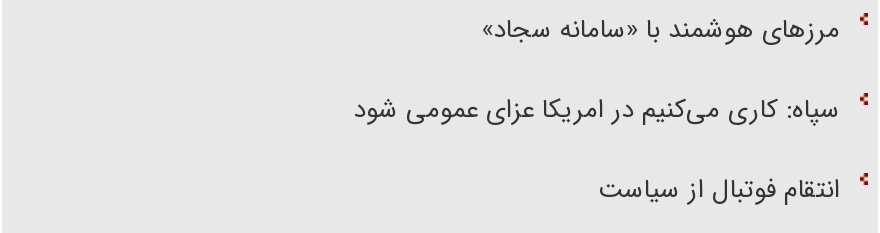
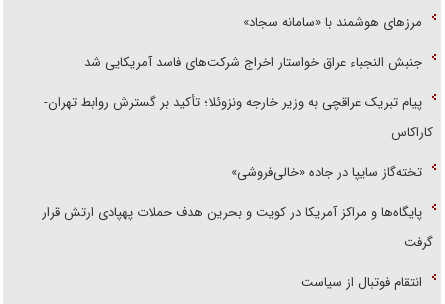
- سپاه: کاری می‌کنیم در امریکا عزای عمومی شود
+ جنبش النجباء عراق خواستار اخراج شرکت‌های فاسد آمریکایی شد
+ پیام تبریک عراقچی به وزیر خارجه ونزوئلا؛ تأکید بر گسترش روابط تهران-
+ کاراکاس
+ تخته‌گاز سایپا در جاده «خالی‌فروشی»
+ پایگاه‌ها و مراکز آمریکا در کویت و بحرین هدف حملات پهپادی ارتش قرار
+ گرفت
